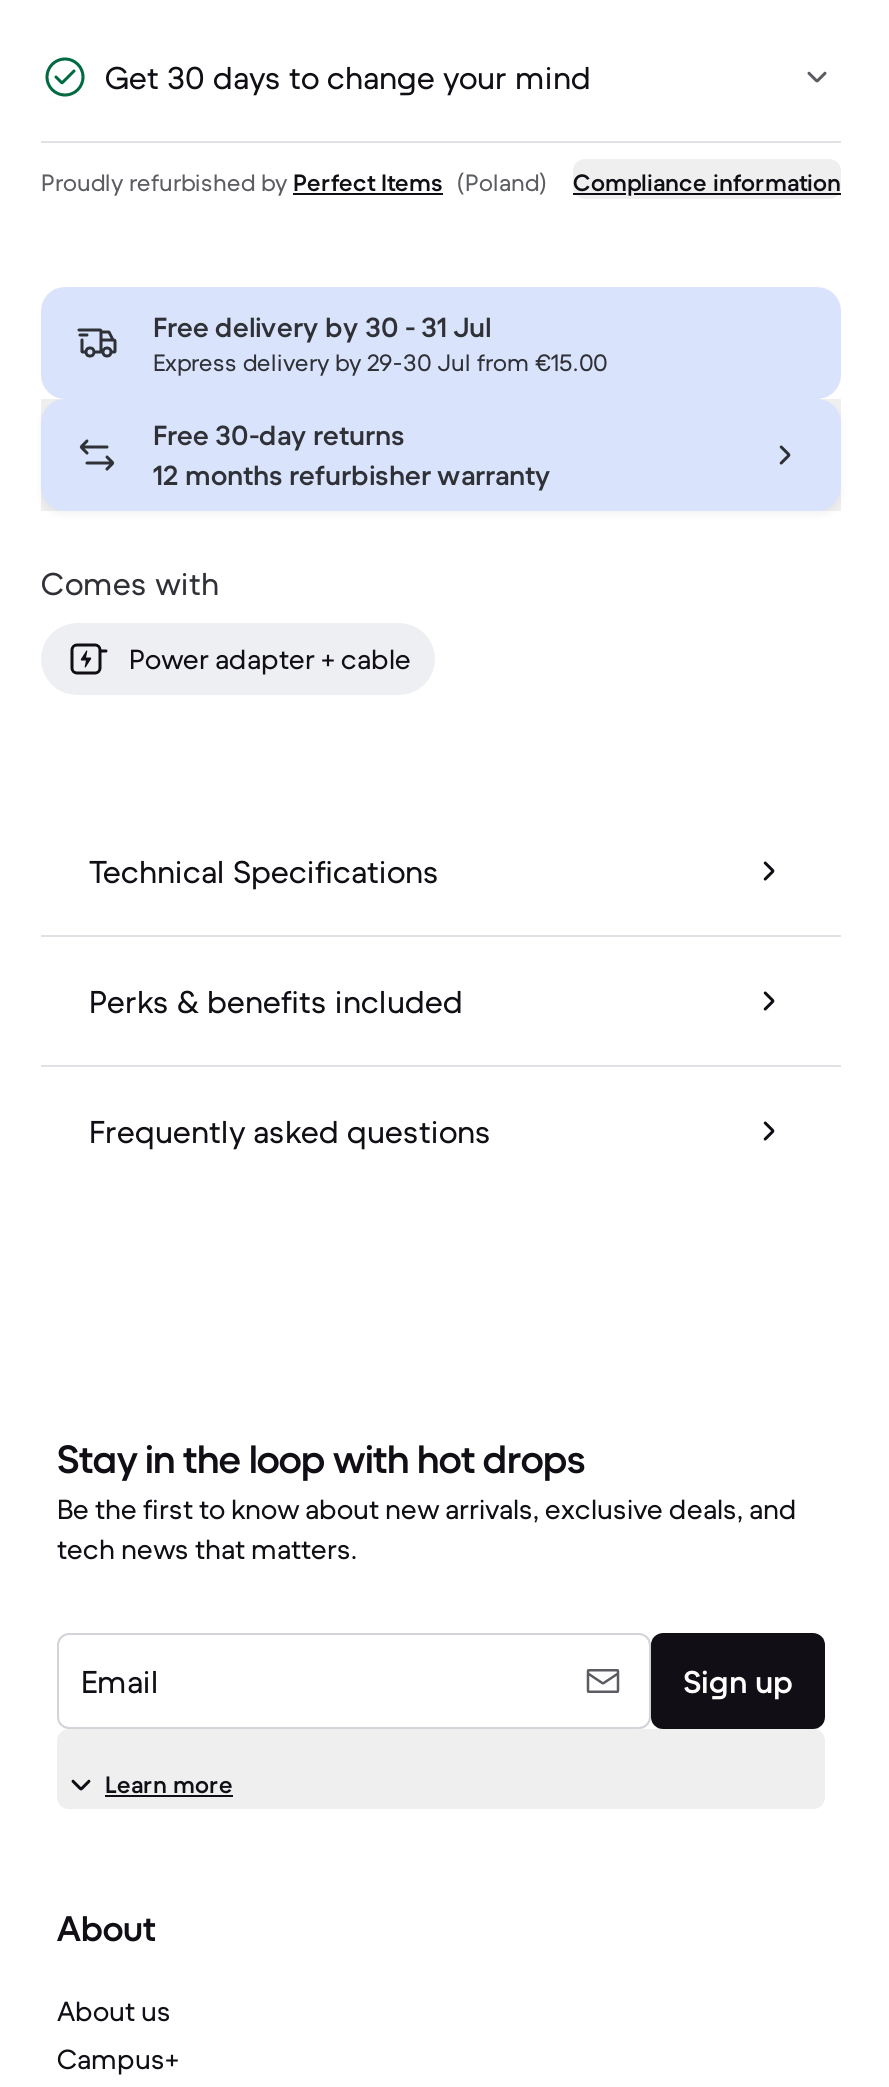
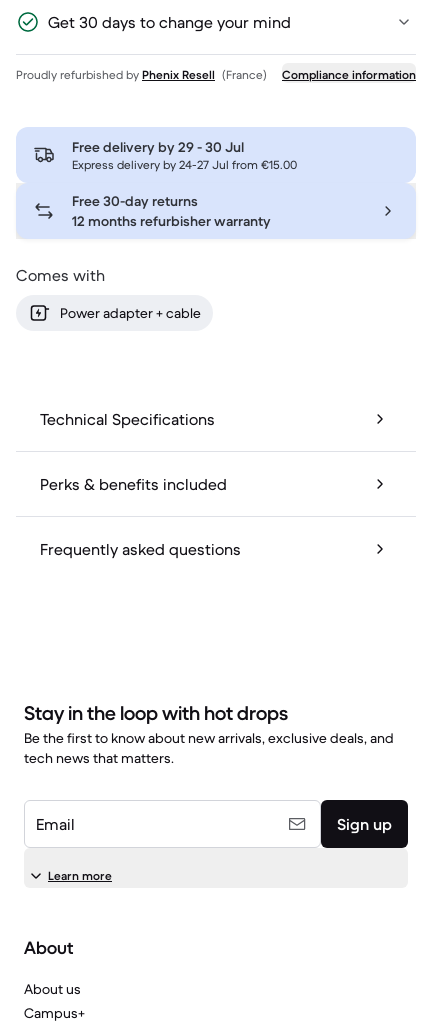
- Proudly refurbished by Perfect Items (Poland)
+ Proudly refurbished by Phenix Resell (France)

- Free delivery by 30 - 31 Jul
+ Free delivery by 29 - 30 Jul

- Express delivery by 29-30 Jul from €15.00
+ Express delivery by 24-27 Jul from €15.00
